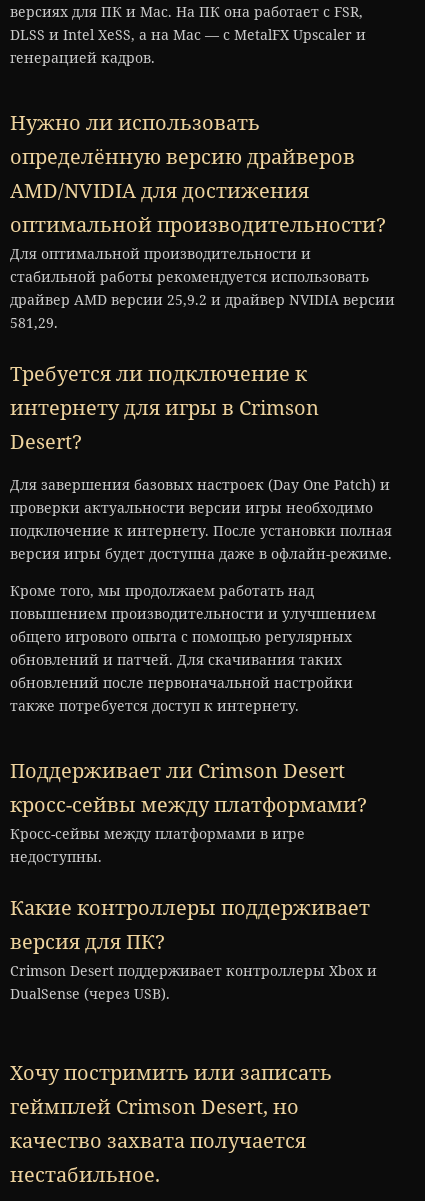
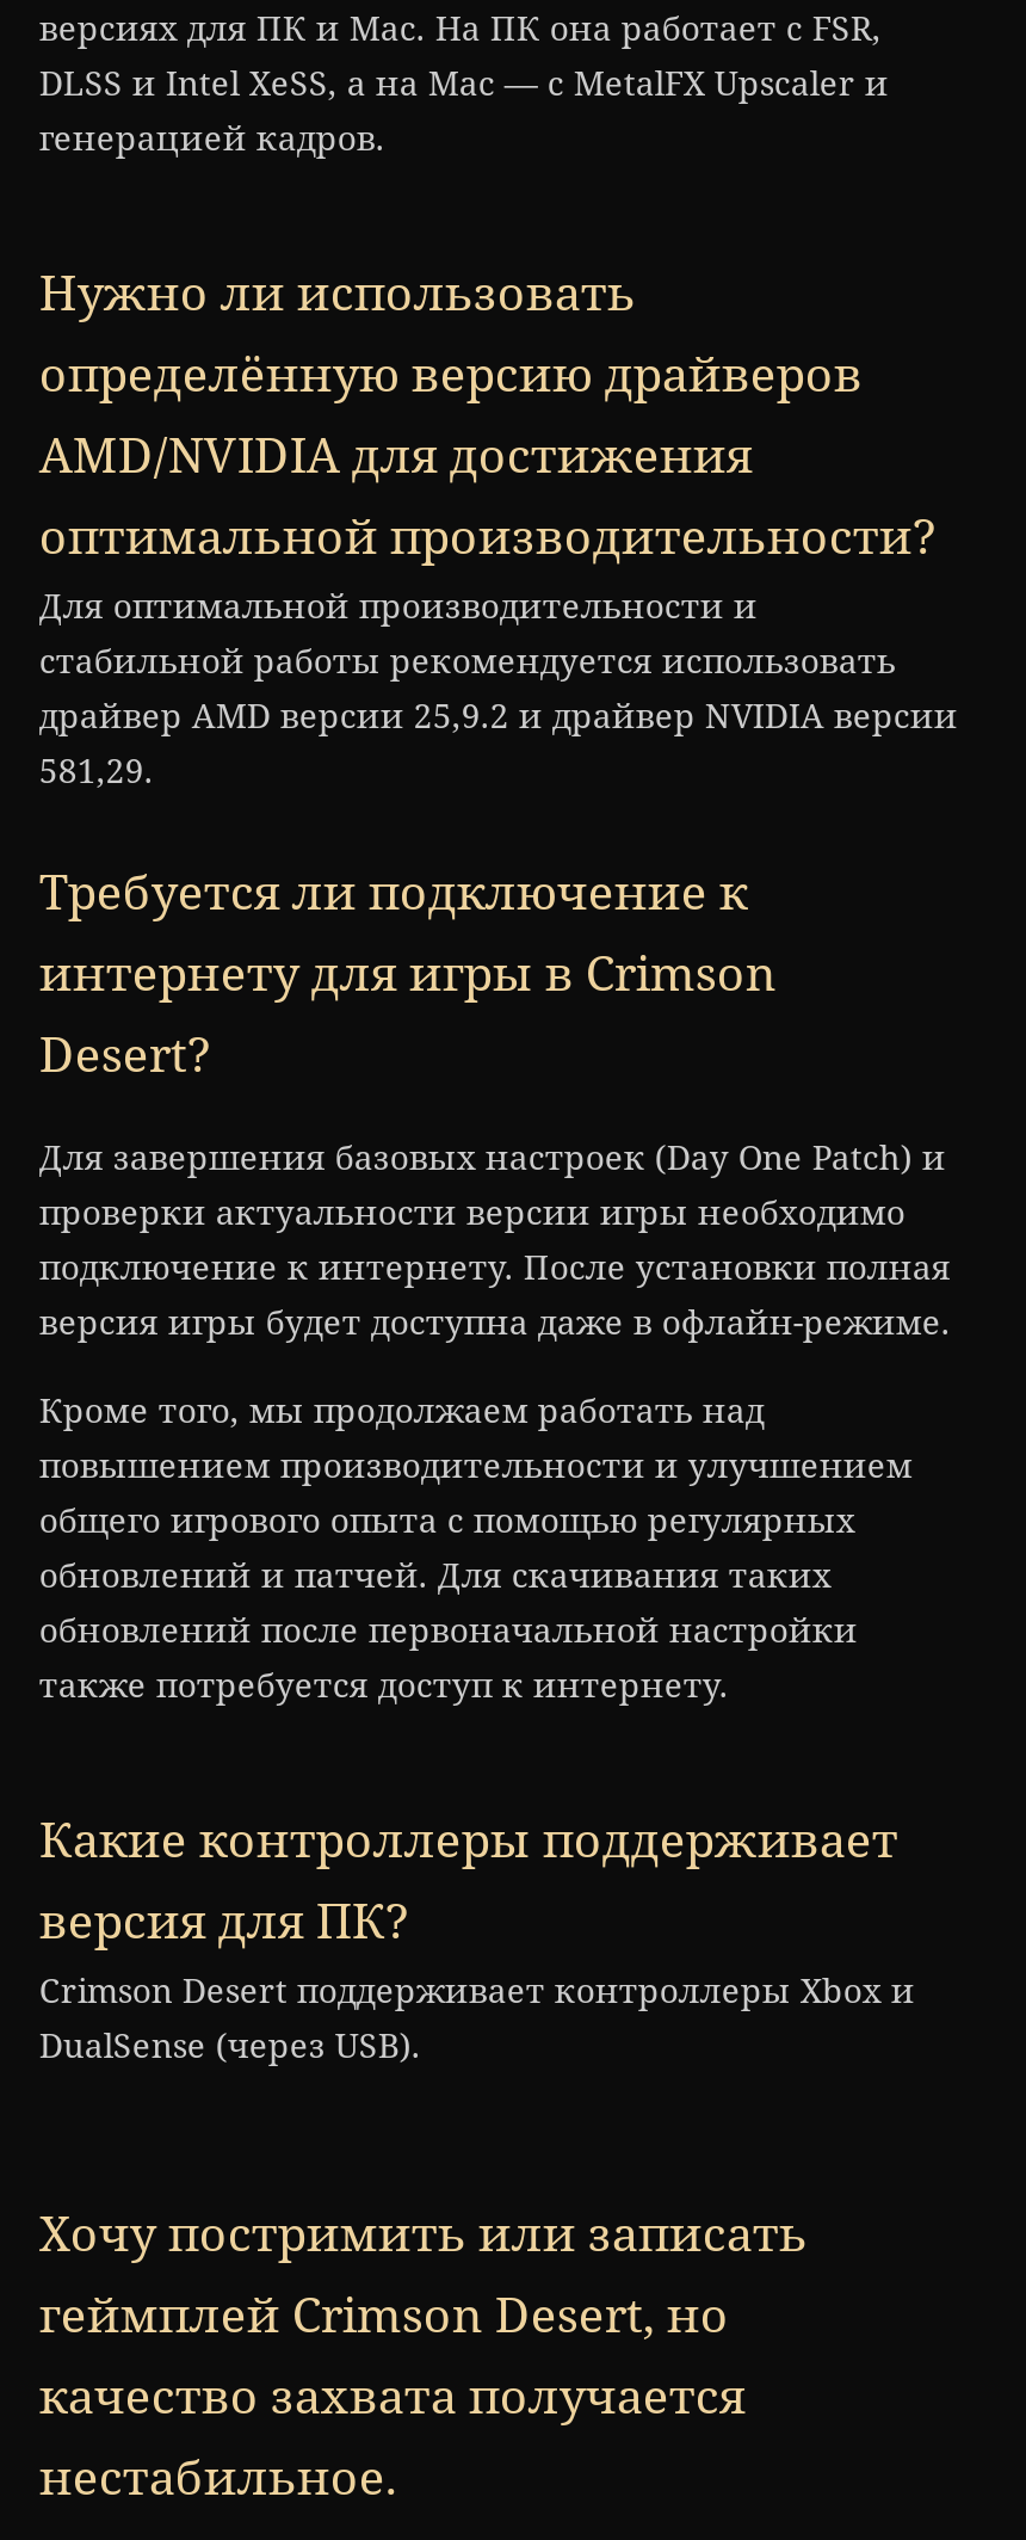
- Поддерживает ли Crimson Desert
- кросс-сейвы между платформами?
- Кросс-сейвы между платформами в игре
- недоступны.
